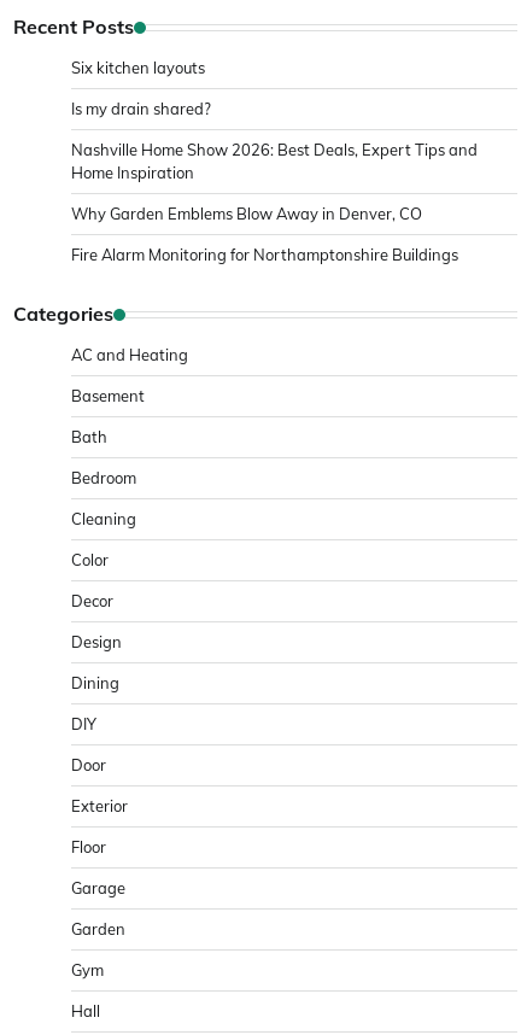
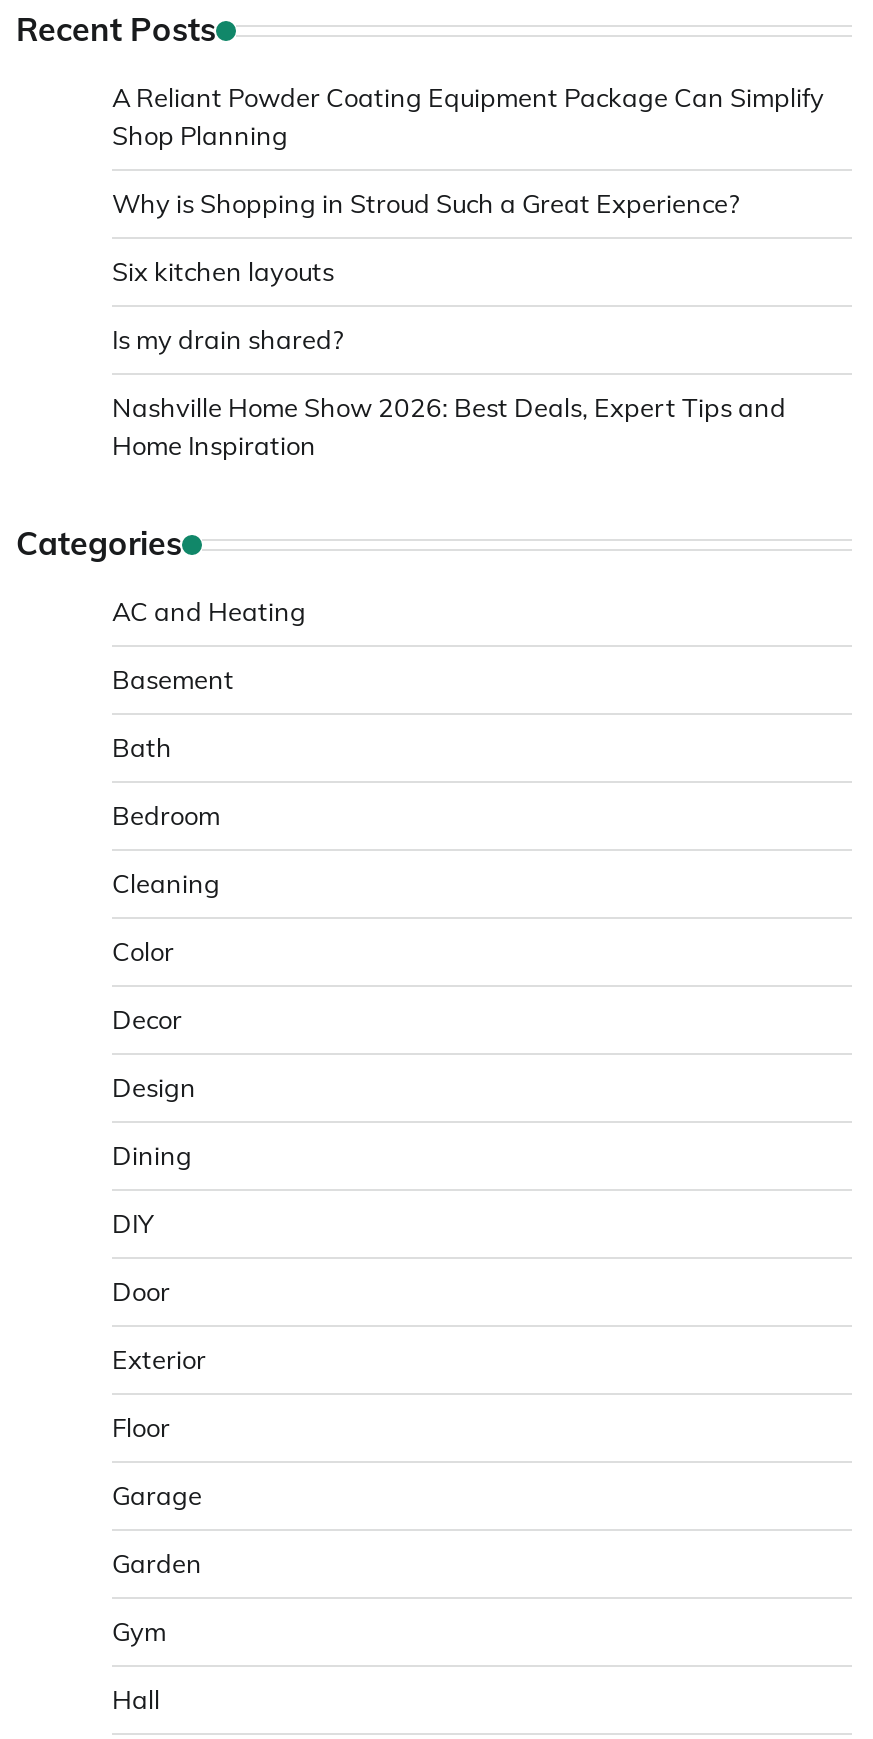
+ A Reliant Powder Coating Equipment Package Can Simplify
+ Shop Planning
+ Why is Shopping in Stroud Such a Great Experience?

moved down: Six kitchen layouts | Is my drain shared? | Nashville Home Show 2026: Best Deals, Expert Tips and | Home Inspiration

- Why Garden Emblems Blow Away in Denver, CO
- Fire Alarm Monitoring for Northamptonshire Buildings
